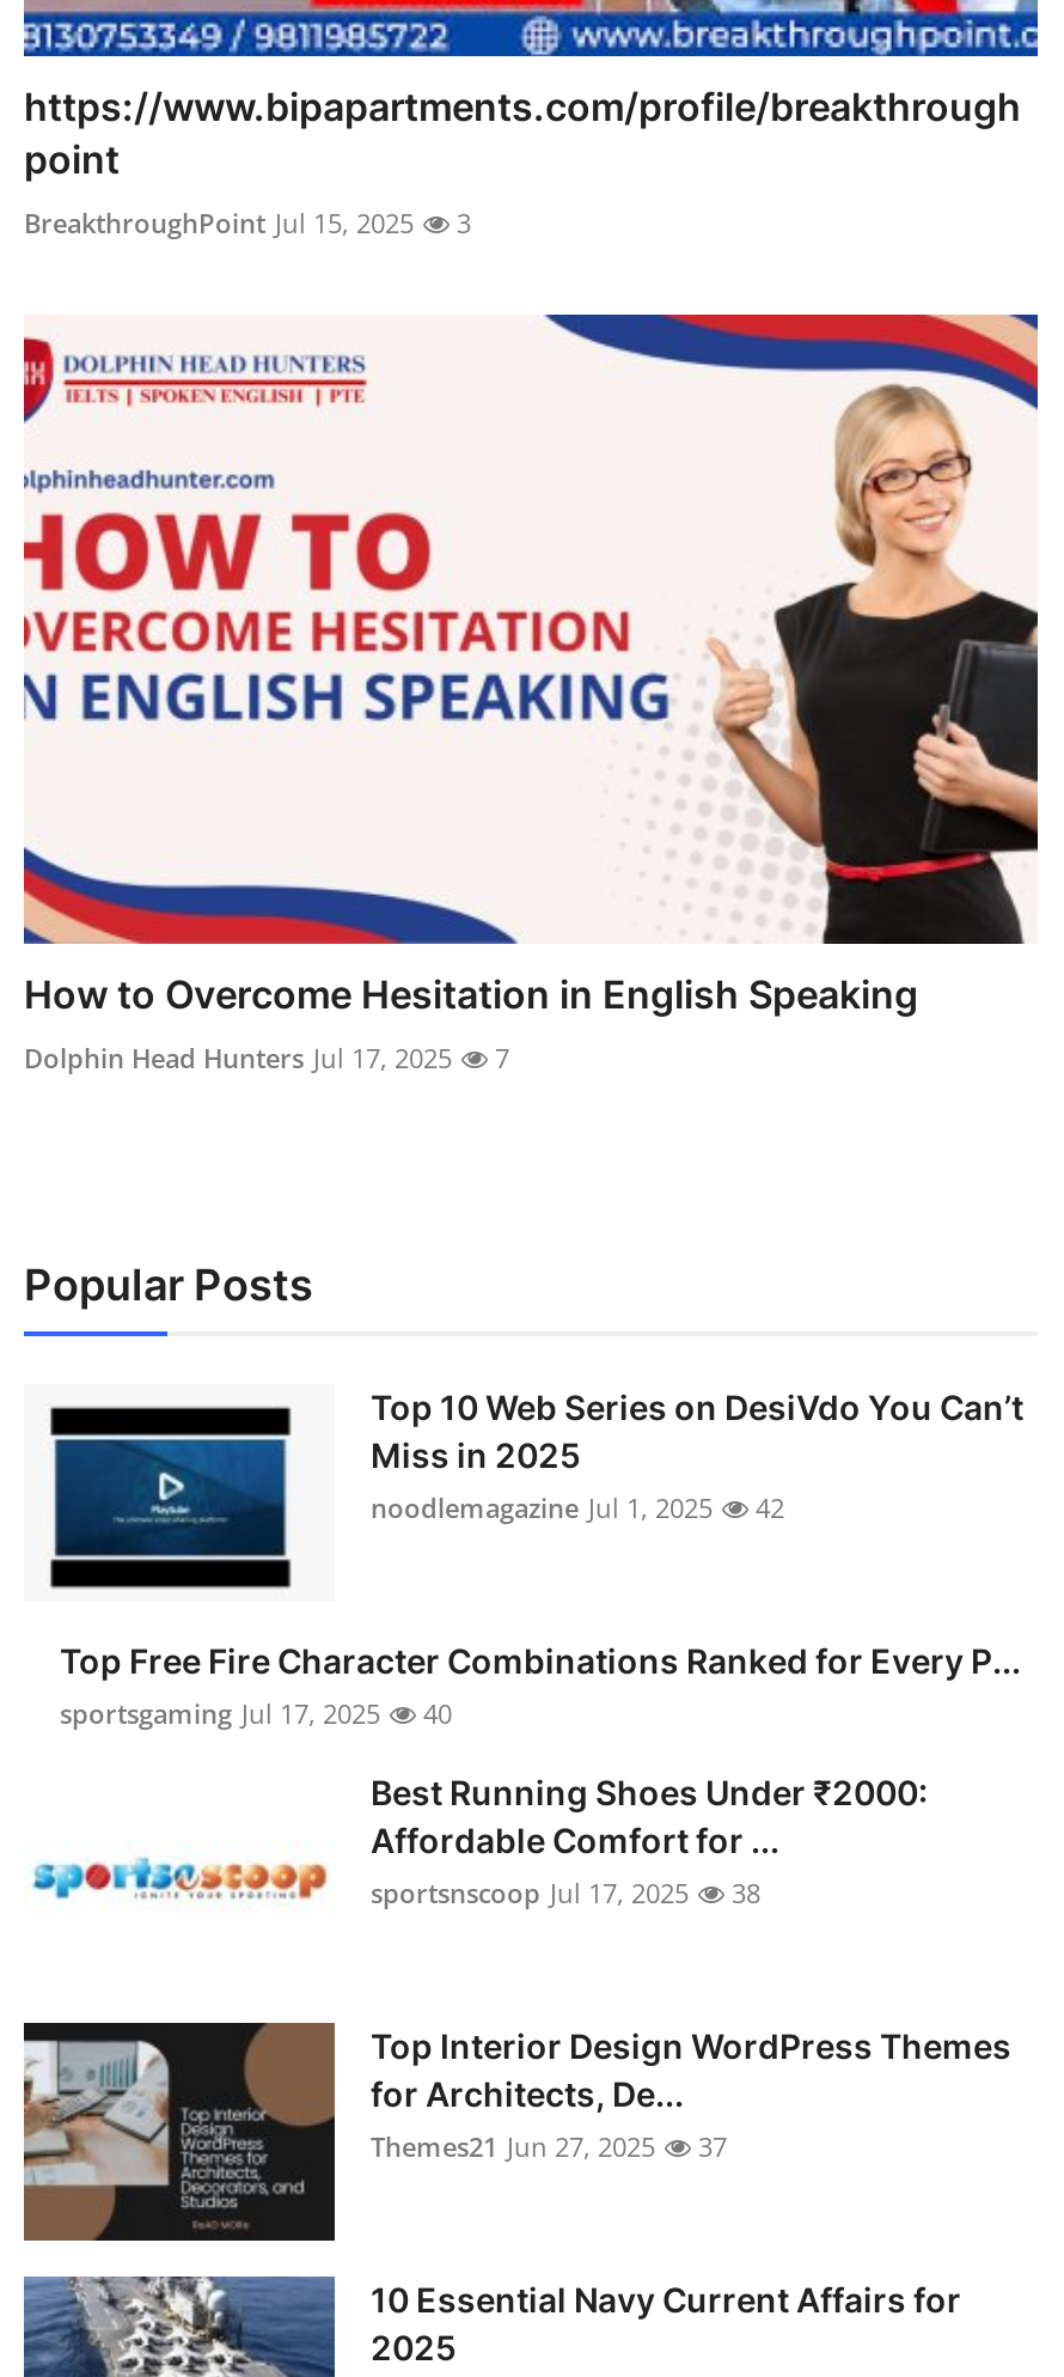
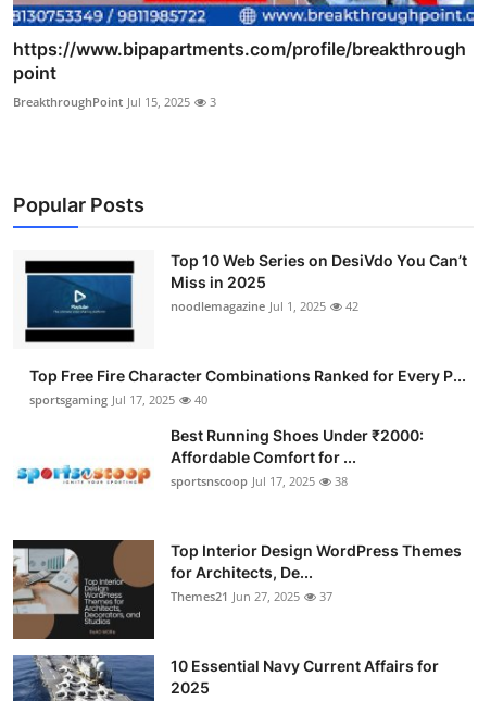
- [image]
- How to Overcome Hesitation in English Speaking
- Dolphin Head Hunters Jul 17, 2025
- 7
